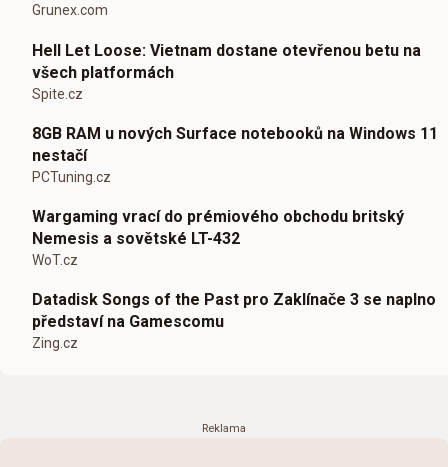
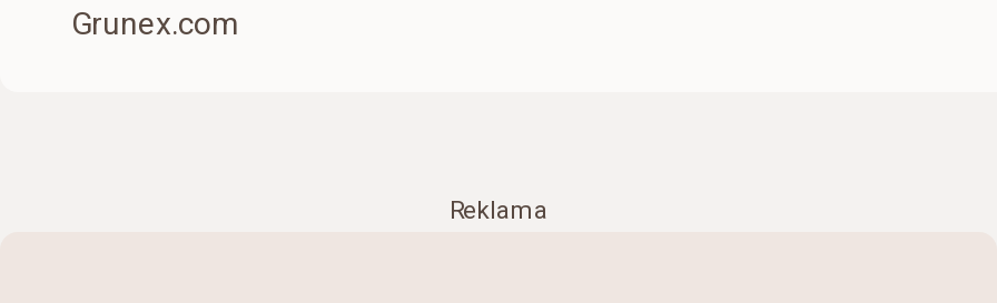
- Hell Let Loose: Vietnam dostane otevřenou betu na
- všech platformách
- Spite.cz
- 8GB RAM u nových Surface notebooků na Windows 11
- nestačí
- PCTuning.cz
- Wargaming vrací do prémiového obchodu britský
- Nemesis a sovětské LT-432
- WoT.cz
- Datadisk Songs of the Past pro Zaklínače 3 se naplno
- představí na Gamescomu
- Zing.cz
